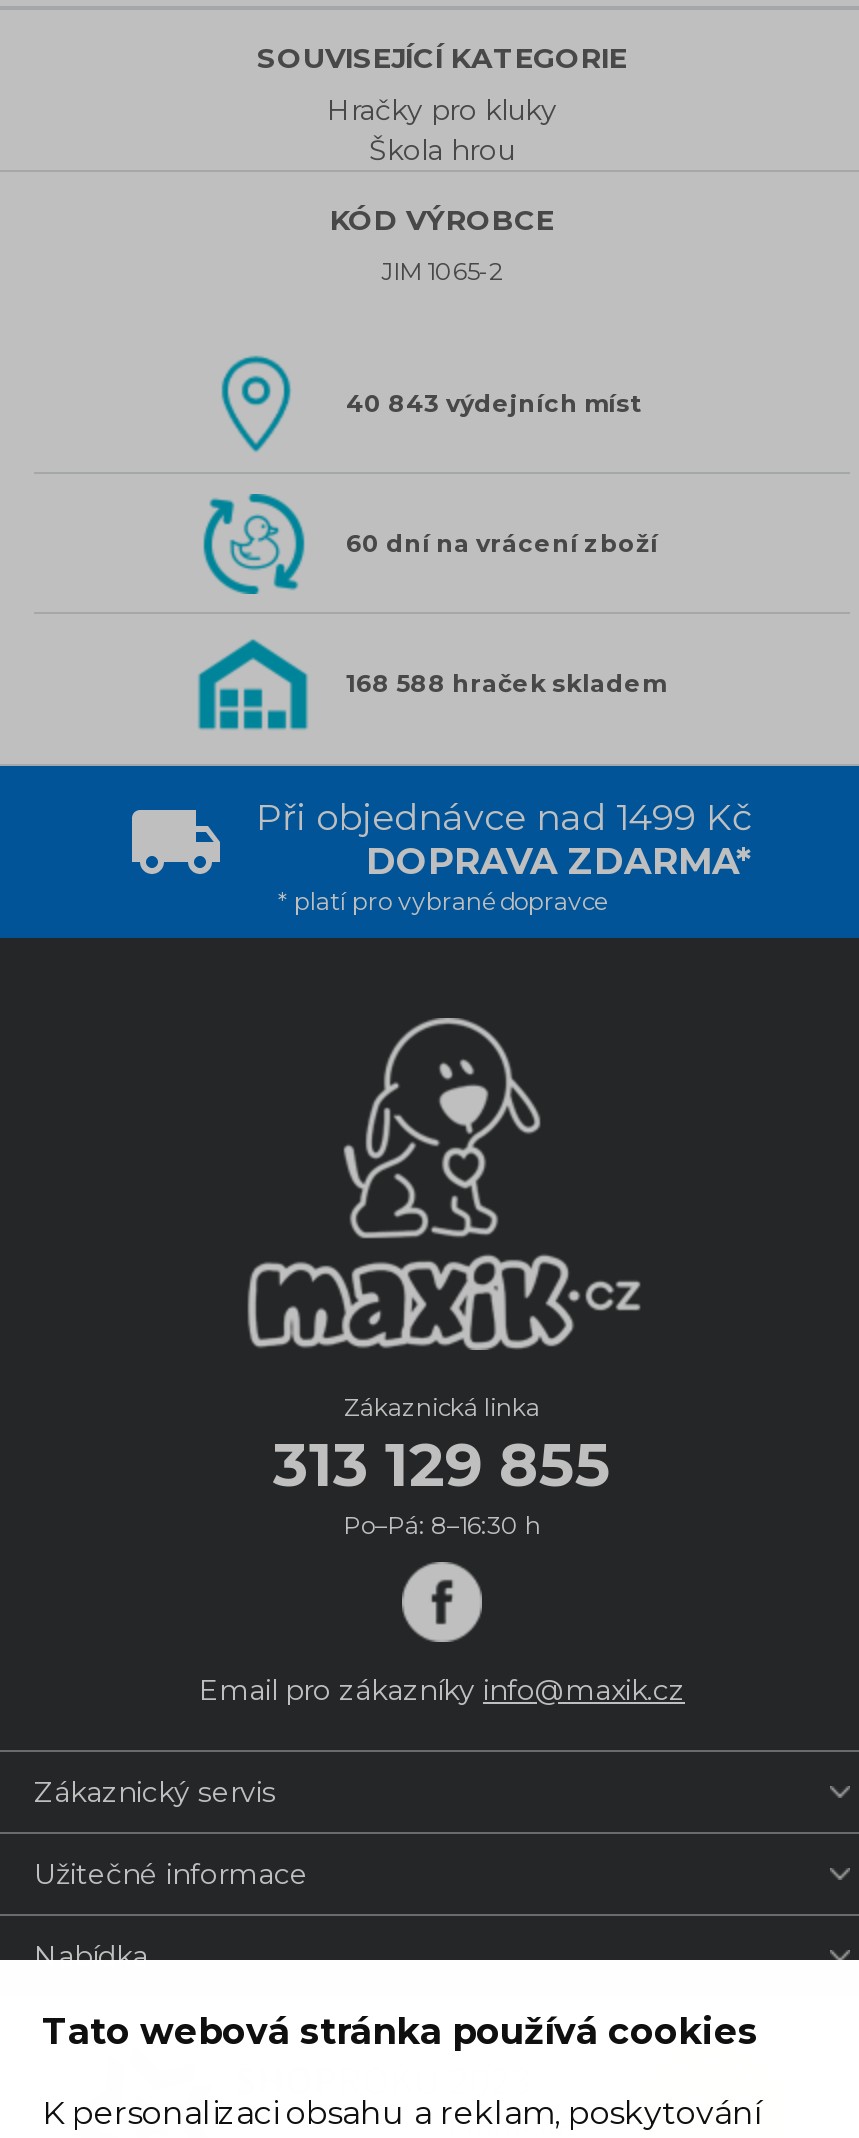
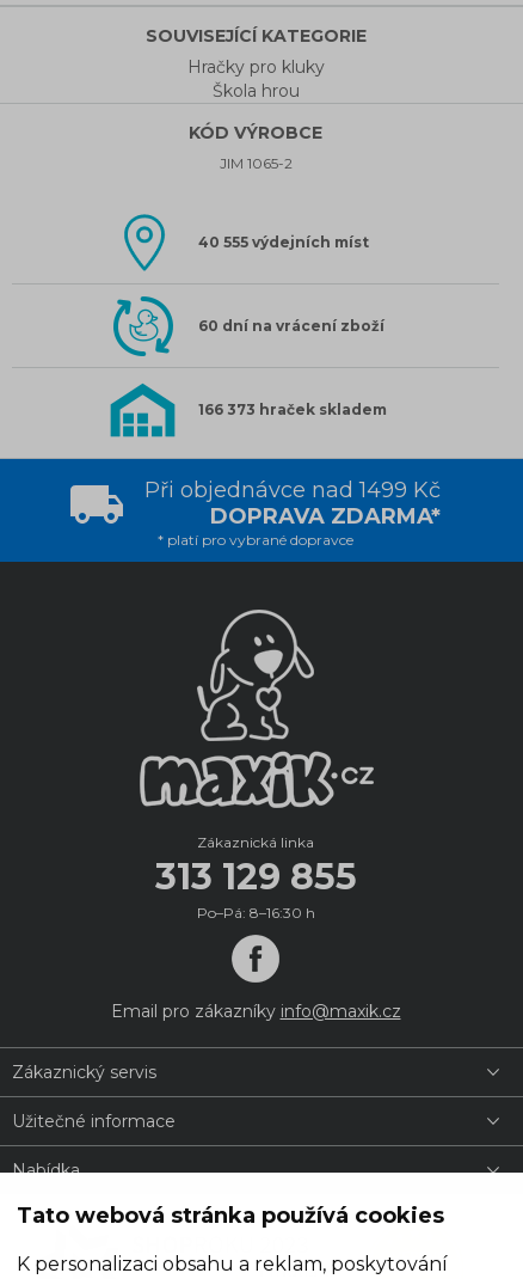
- 40 843 výdejních míst
+ 40 555 výdejních míst

- 168 588 hraček skladem
+ 166 373 hraček skladem
